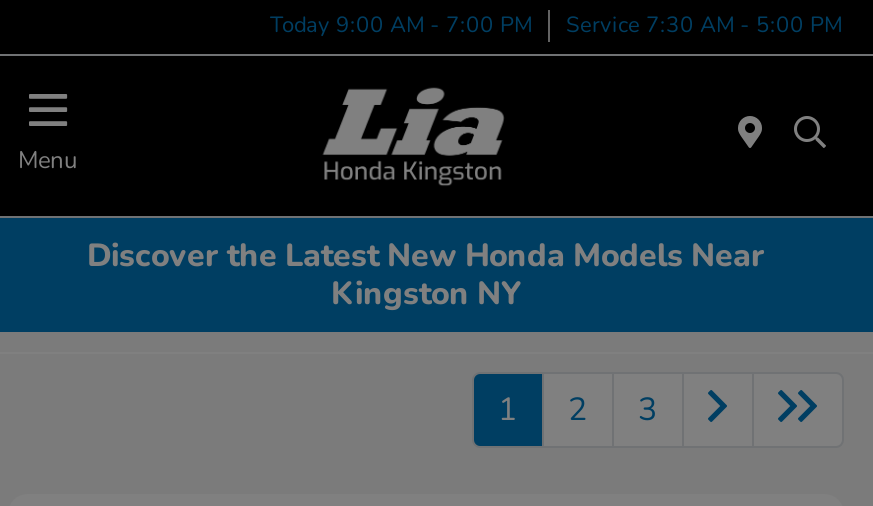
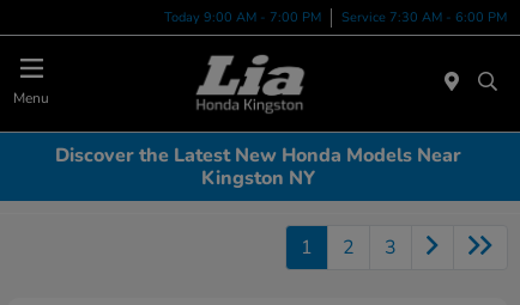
- Today 9:00 AM - 7:00 PM Service 7:30 AM - 5:00 PM
+ Today 9:00 AM - 7:00 PM Service 7:30 AM - 6:00 PM
